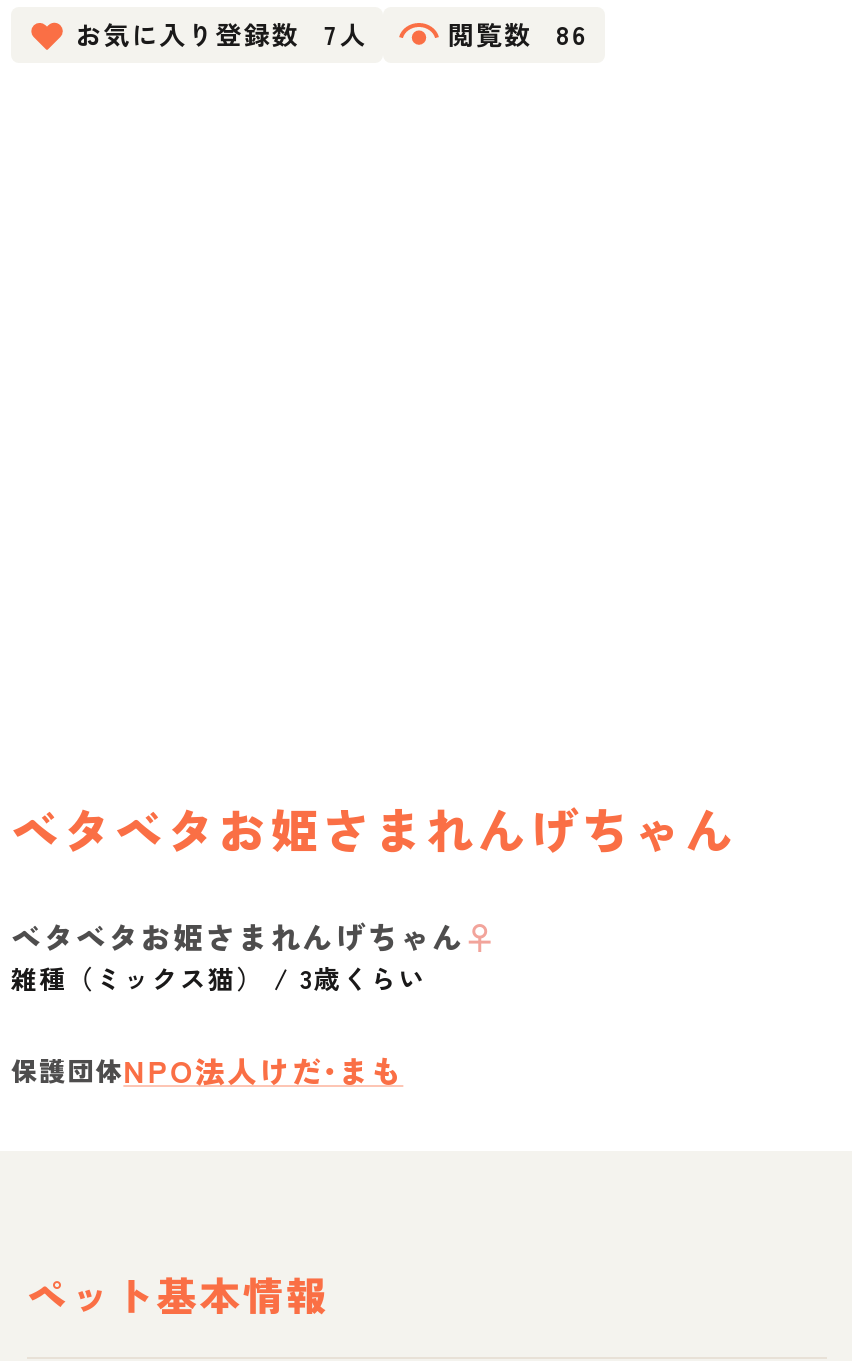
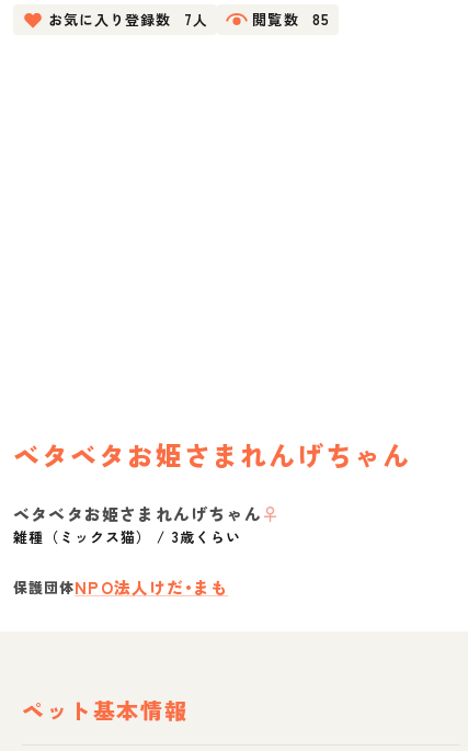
- 閲覧数 86
+ 閲覧数 85
